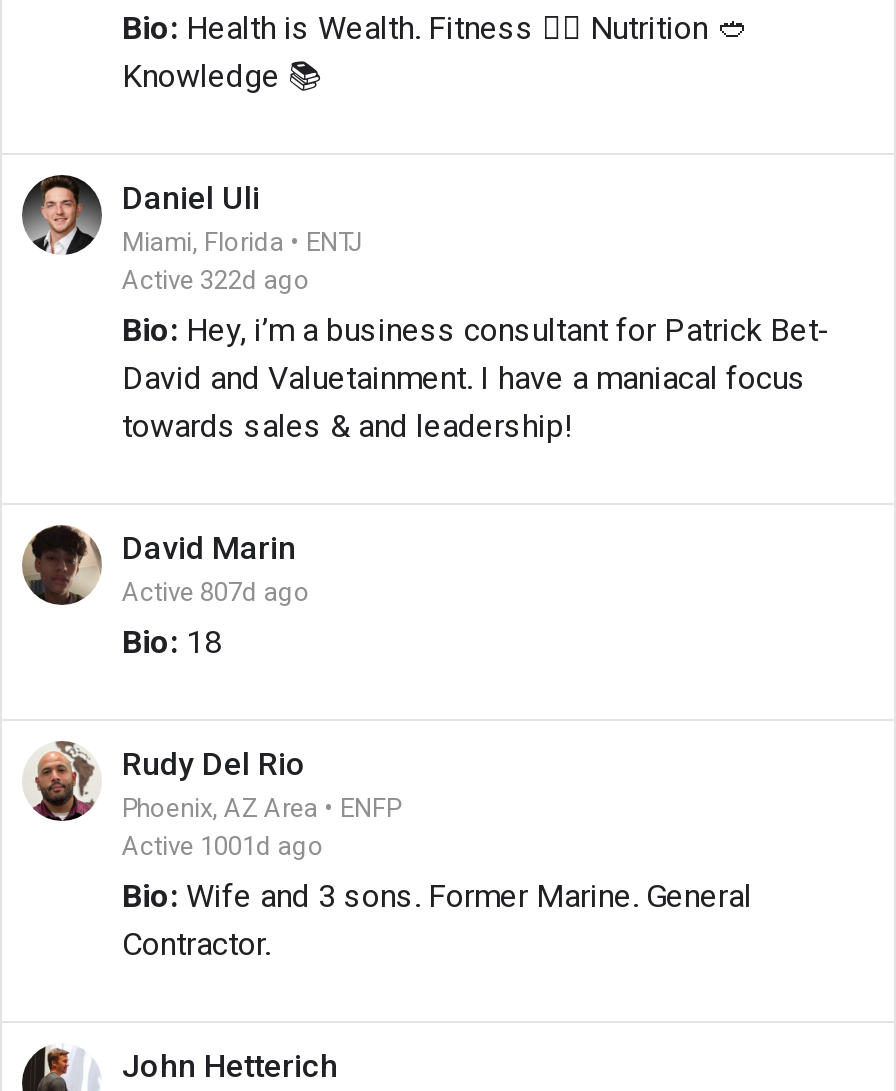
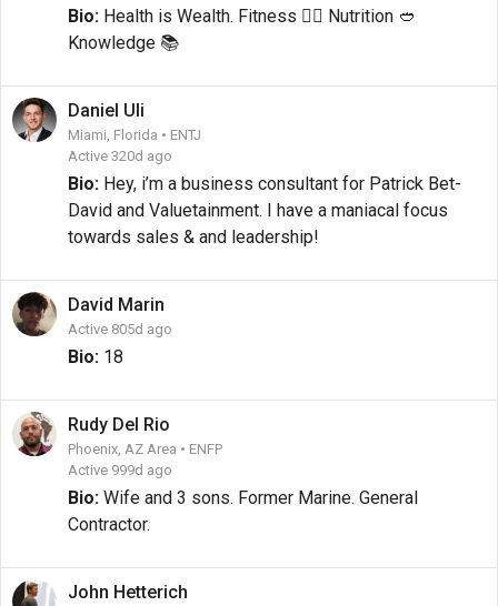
- Active 322d ago
+ Active 320d ago

- Active 807d ago
+ Active 805d ago

- Active 1001d ago
+ Active 999d ago
